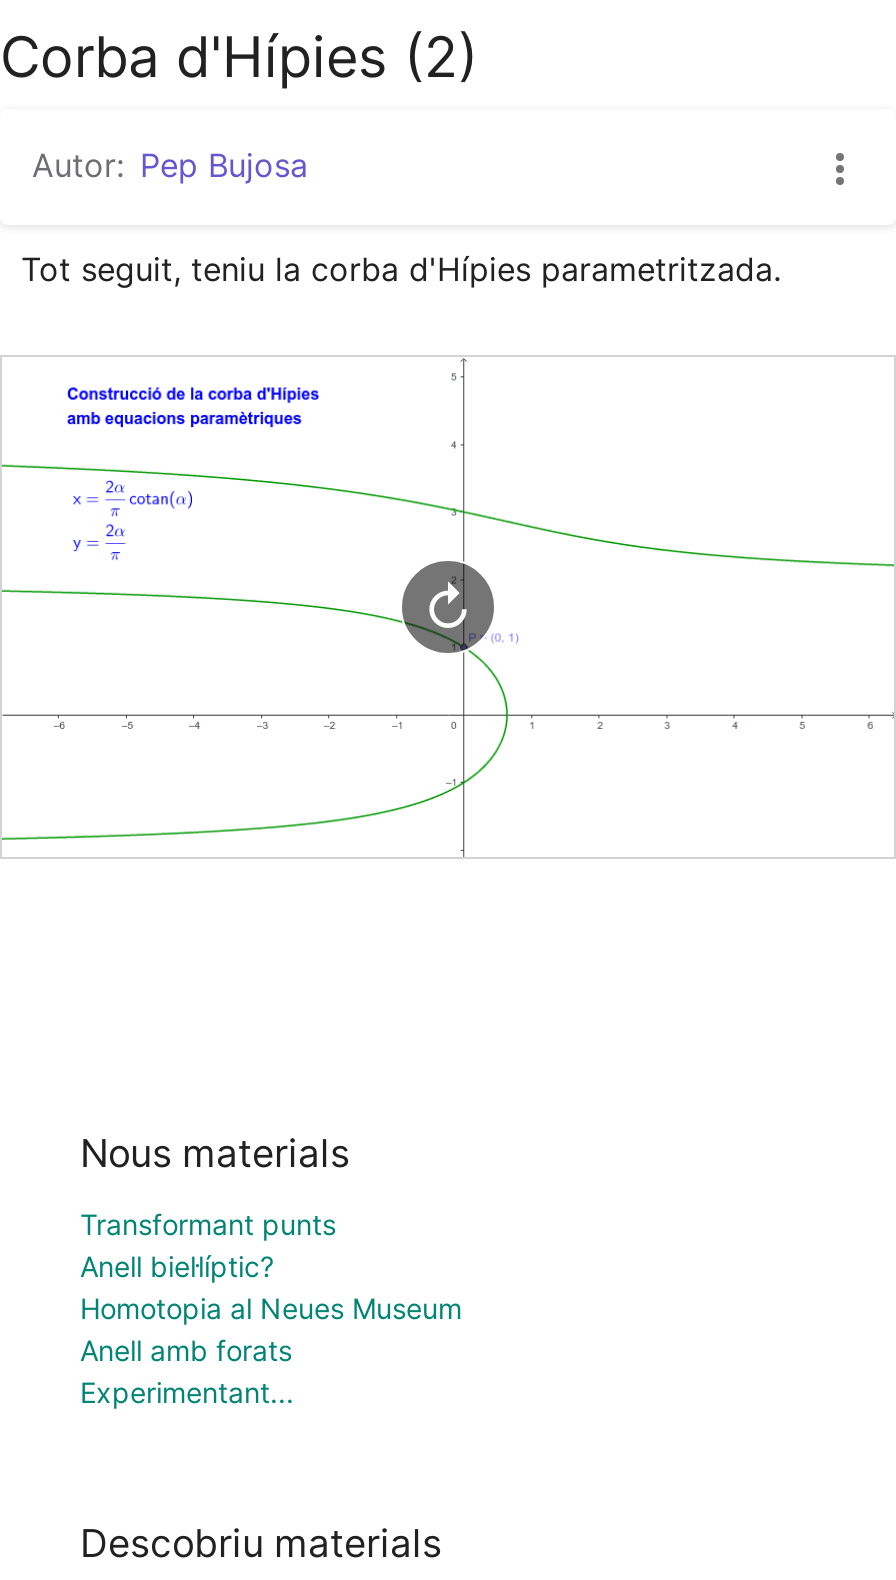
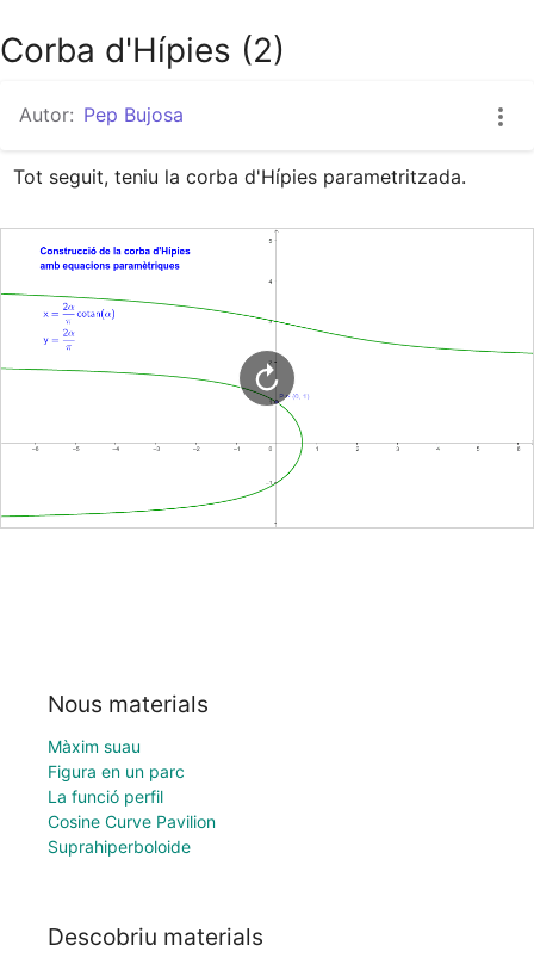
- Transformant punts
- Anell biel·líptic?
- Homotopia al Neues Museum
- Anell amb forats
- Experimentant...
+ Màxim suau
+ Figura en un parc
+ La funció perfil
+ Cosine Curve Pavilion
+ Suprahiperboloide
